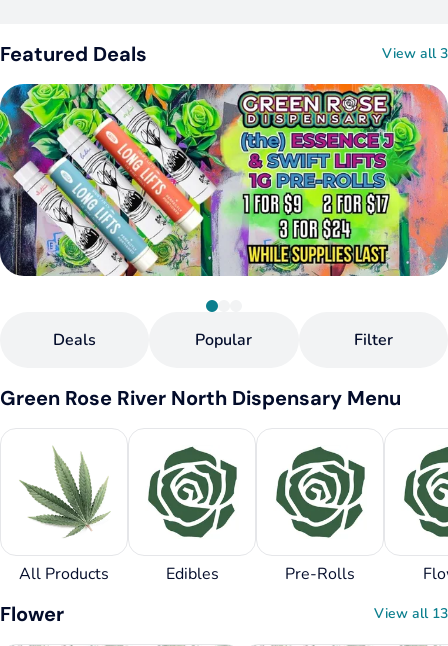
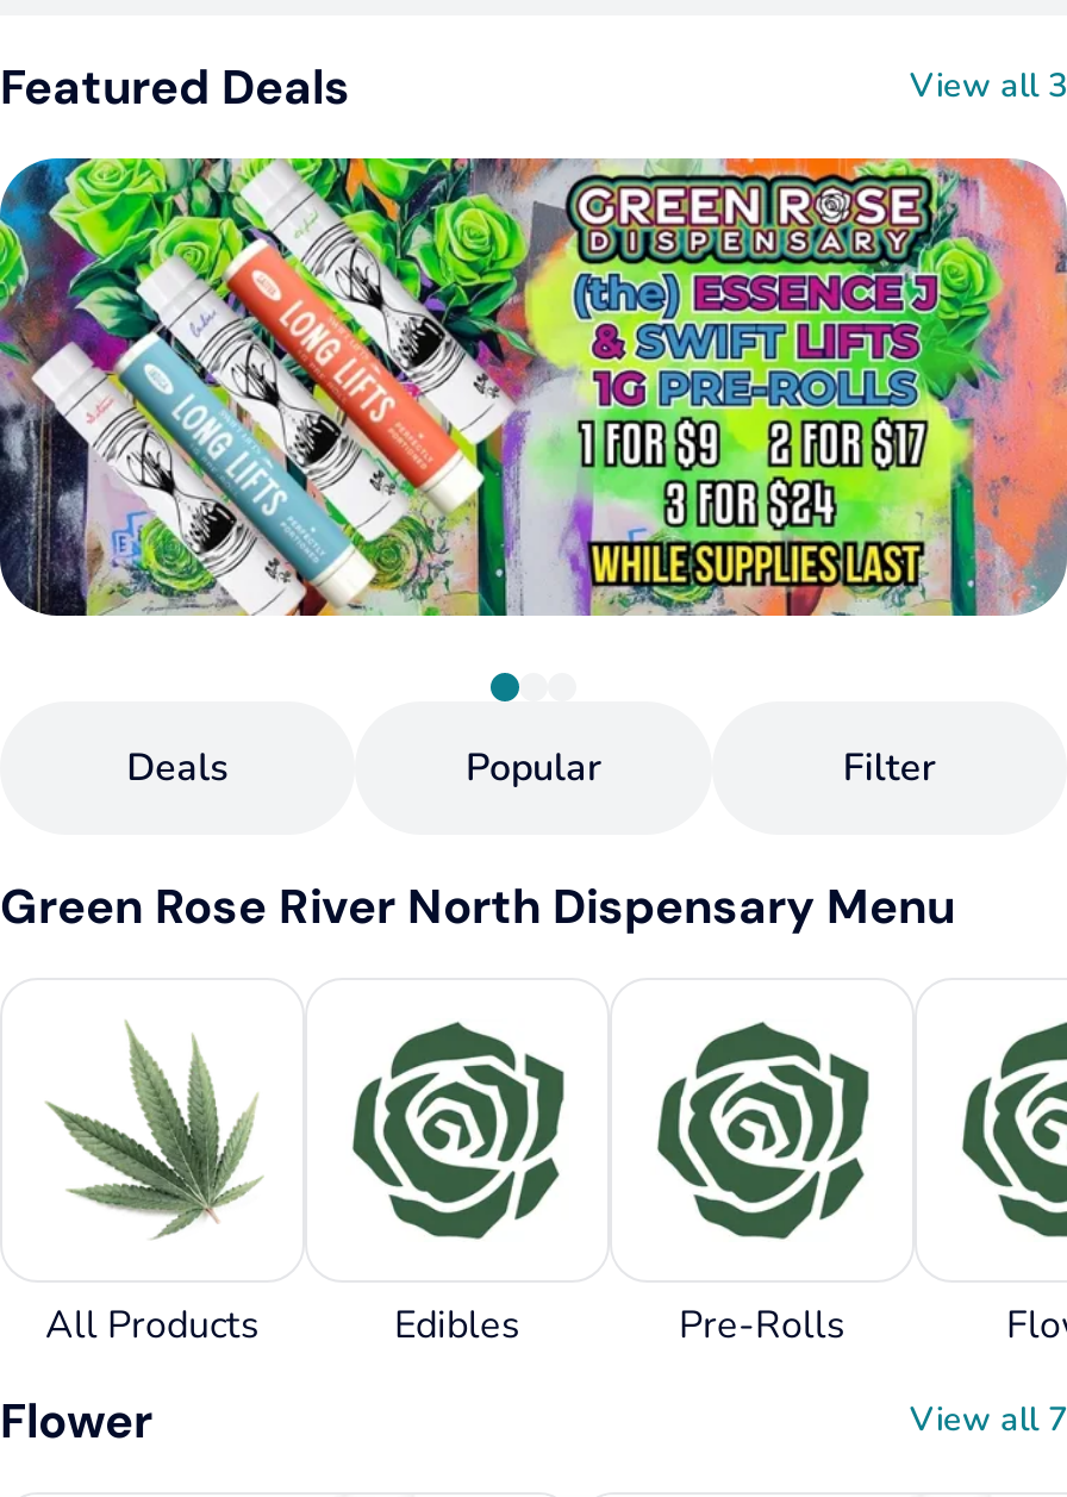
- View all 13
+ View all 7
